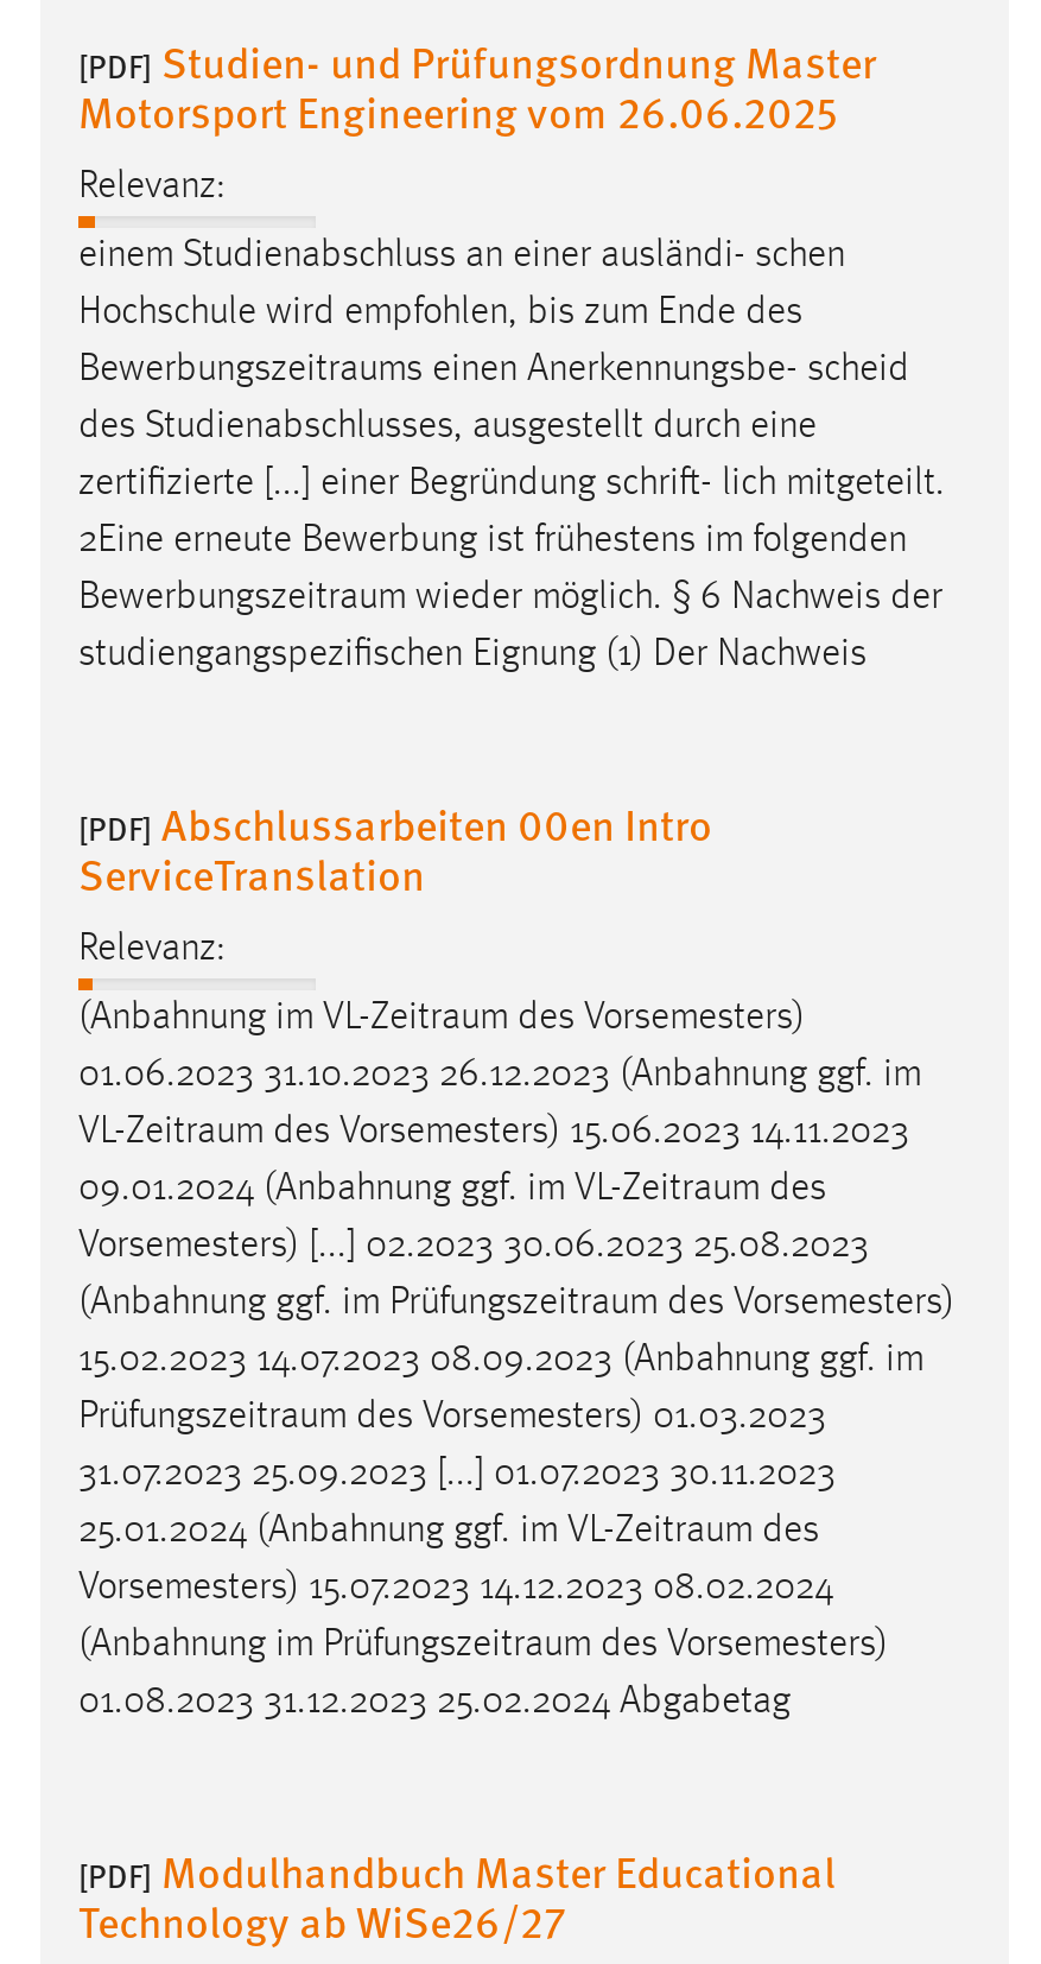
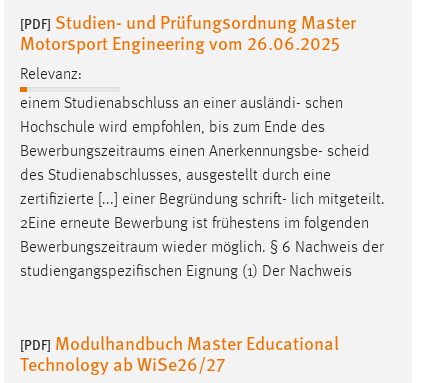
- [PDF] Abschlussarbeiten 00en Intro
- ServiceTranslation
- Relevanz:
- (Anbahnung im VL-Zeitraum des Vorsemesters)
- 01.06.2023 31.10.2023 26.12.2023 (Anbahnung ggf. im
- VL-Zeitraum des Vorsemesters) 15.06.2023 14.11.2023
- 09.01.2024 (Anbahnung ggf. im VL-Zeitraum des
- Vorsemesters) [...] 02.2023 30.06.2023 25.08.2023
- (Anbahnung ggf. im Prüfungszeitraum des Vorsemesters)
- 15.02.2023 14.07.2023 08.09.2023 (Anbahnung ggf. im
- Prüfungszeitraum des Vorsemesters) 01.03.2023
- 31.07.2023 25.09.2023 [...] 01.07.2023 30.11.2023
- 25.01.2024 (Anbahnung ggf. im VL-Zeitraum des
- Vorsemesters) 15.07.2023 14.12.2023 08.02.2024
- (Anbahnung im Prüfungszeitraum des Vorsemesters)
- 01.08.2023 31.12.2023 25.02.2024 Abgabetag
